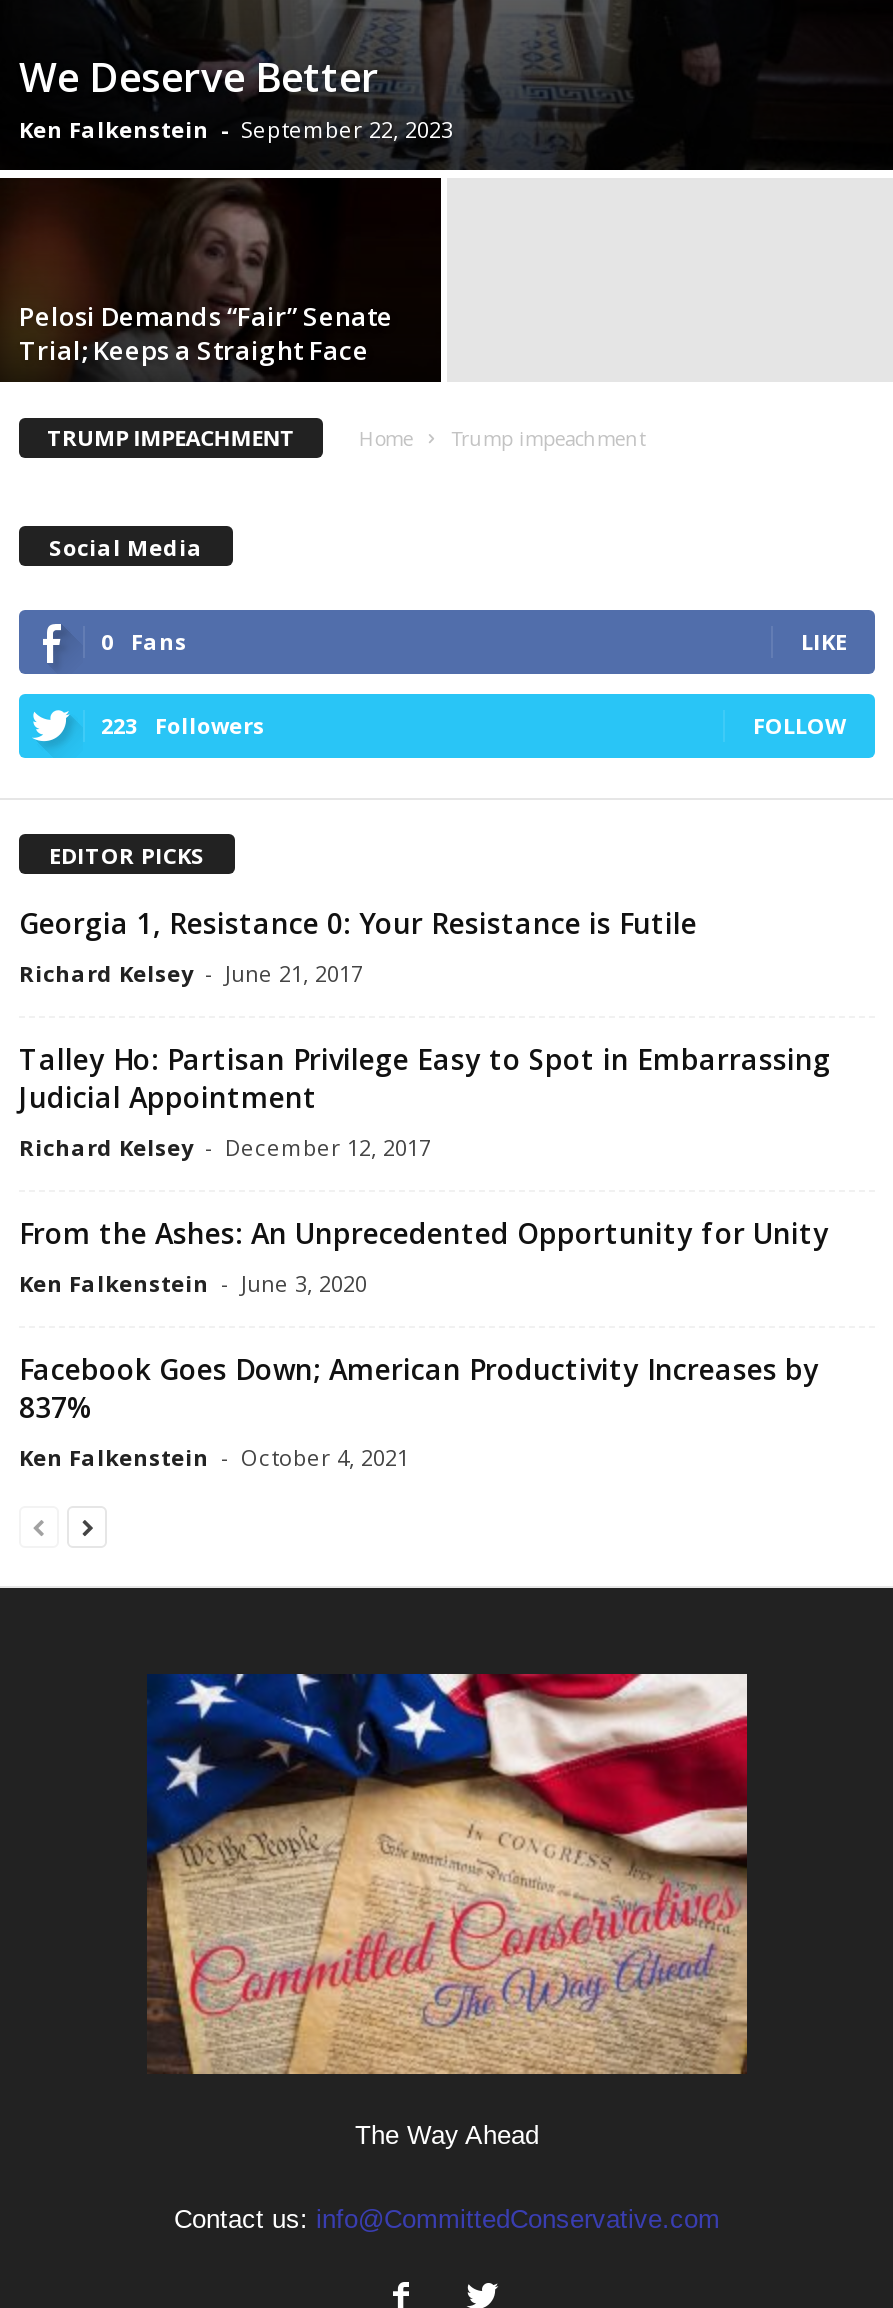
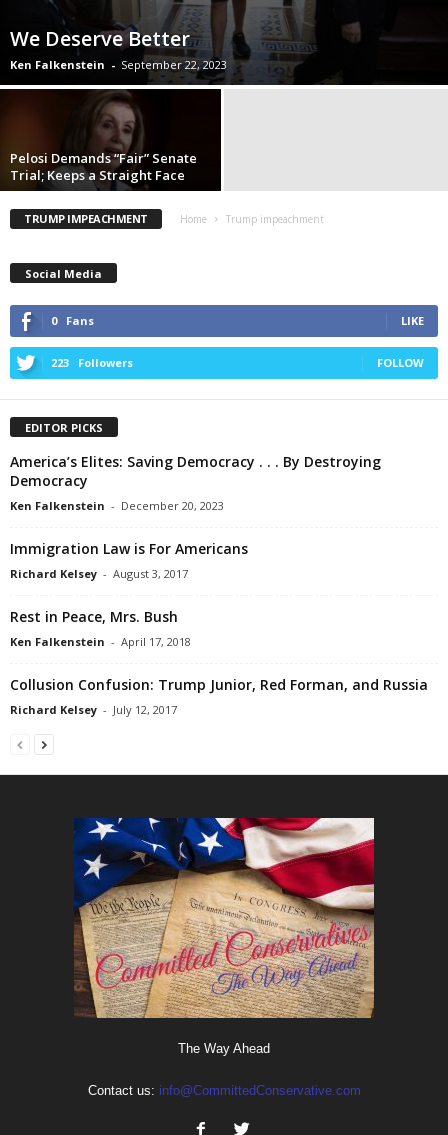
- Georgia 1, Resistance 0: Your Resistance is Futile
- Richard Kelsey - June 21, 2017
+ America’s Elites: Saving Democracy . . . By Destroying
+ Democracy
+ Ken Falkenstein - December 20, 2023

- Talley Ho: Partisan Privilege Easy to Spot in Embarrassing
- Judicial Appointment
- Richard Kelsey - December 12, 2017
+ Immigration Law is For Americans
+ Richard Kelsey - August 3, 2017

- From the Ashes: An Unprecedented Opportunity for Unity
- Ken Falkenstein - June 3, 2020
+ Rest in Peace, Mrs. Bush
+ Ken Falkenstein - April 17, 2018

- Facebook Goes Down; American Productivity Increases by
- 837%
- Ken Falkenstein - October 4, 2021
+ Collusion Confusion: Trump Junior, Red Forman, and Russia
+ Richard Kelsey - July 12, 2017
